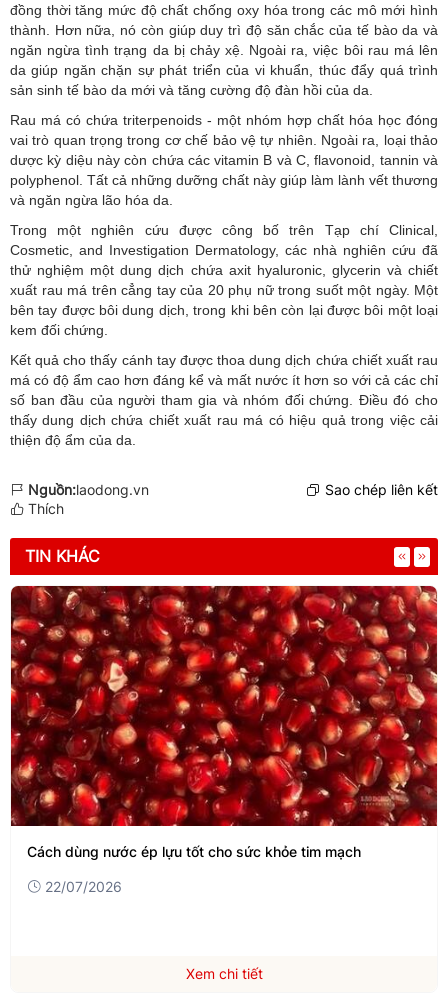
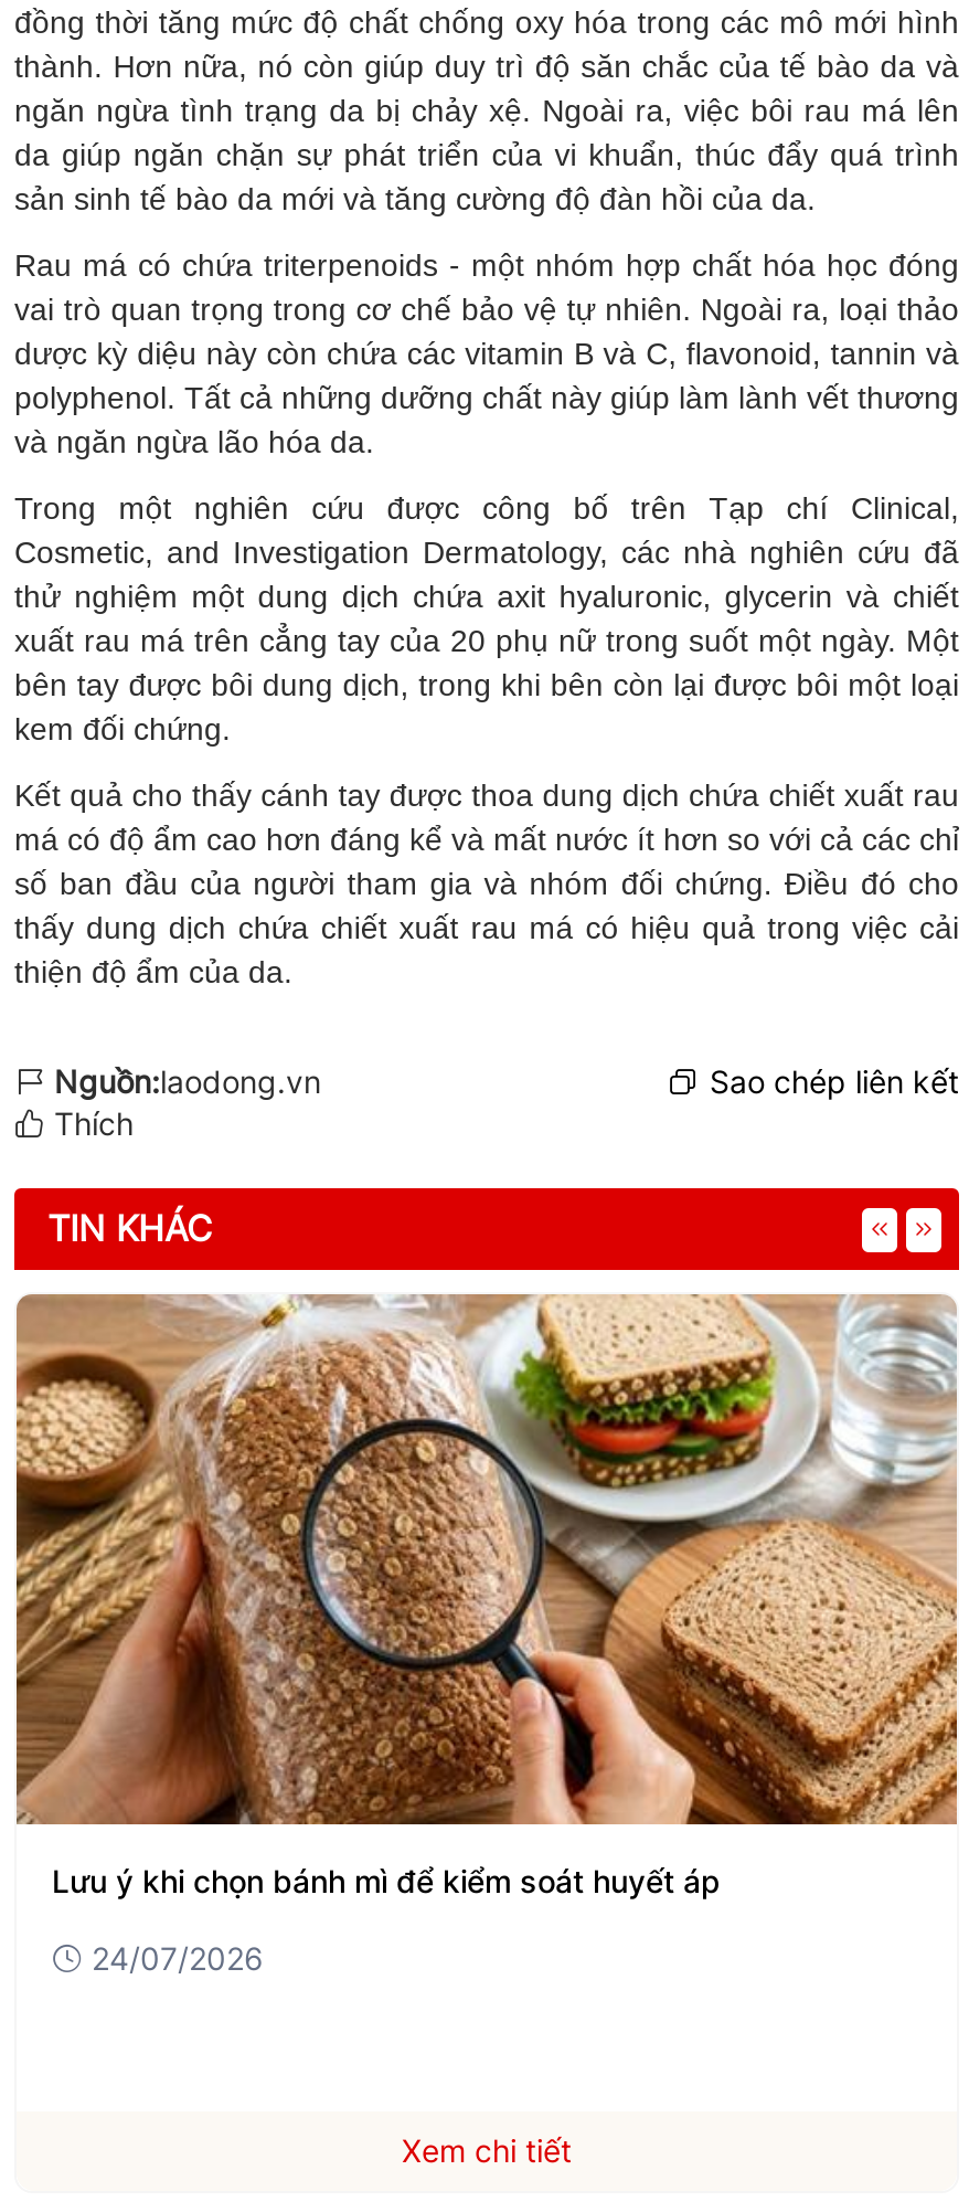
- [image]
- Cách dùng nước ép lựu tốt cho sức khỏe tim mạch
+ [image]
+ Lưu ý khi chọn bánh mì để kiểm soát huyết áp

- 22/07/2026
+ 24/07/2026
